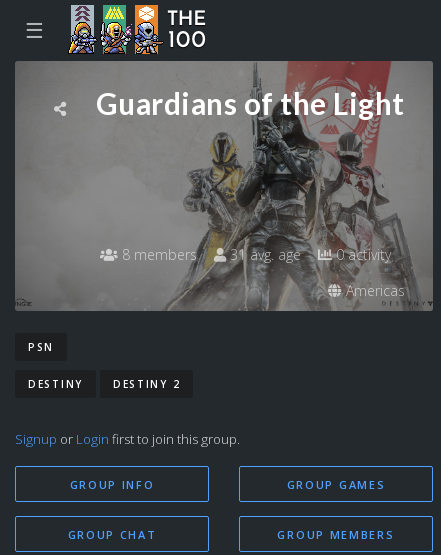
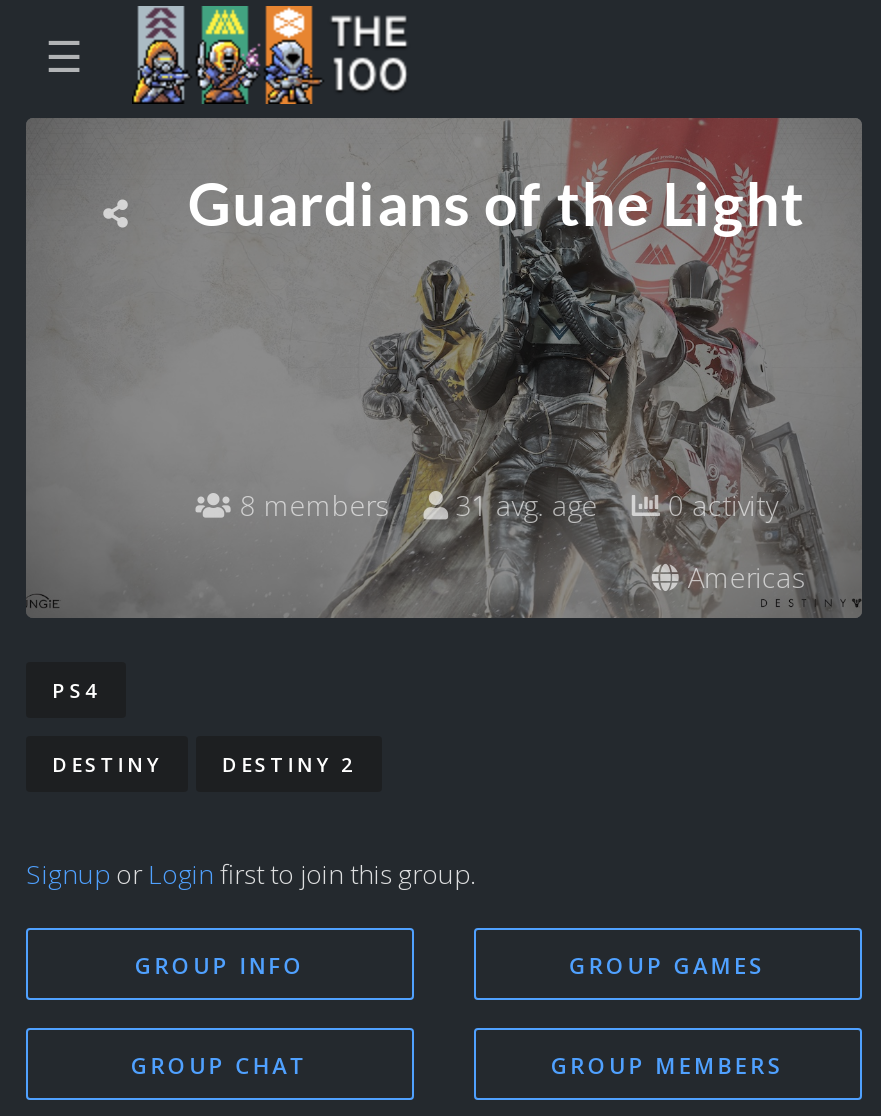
- PSN
+ PS4
